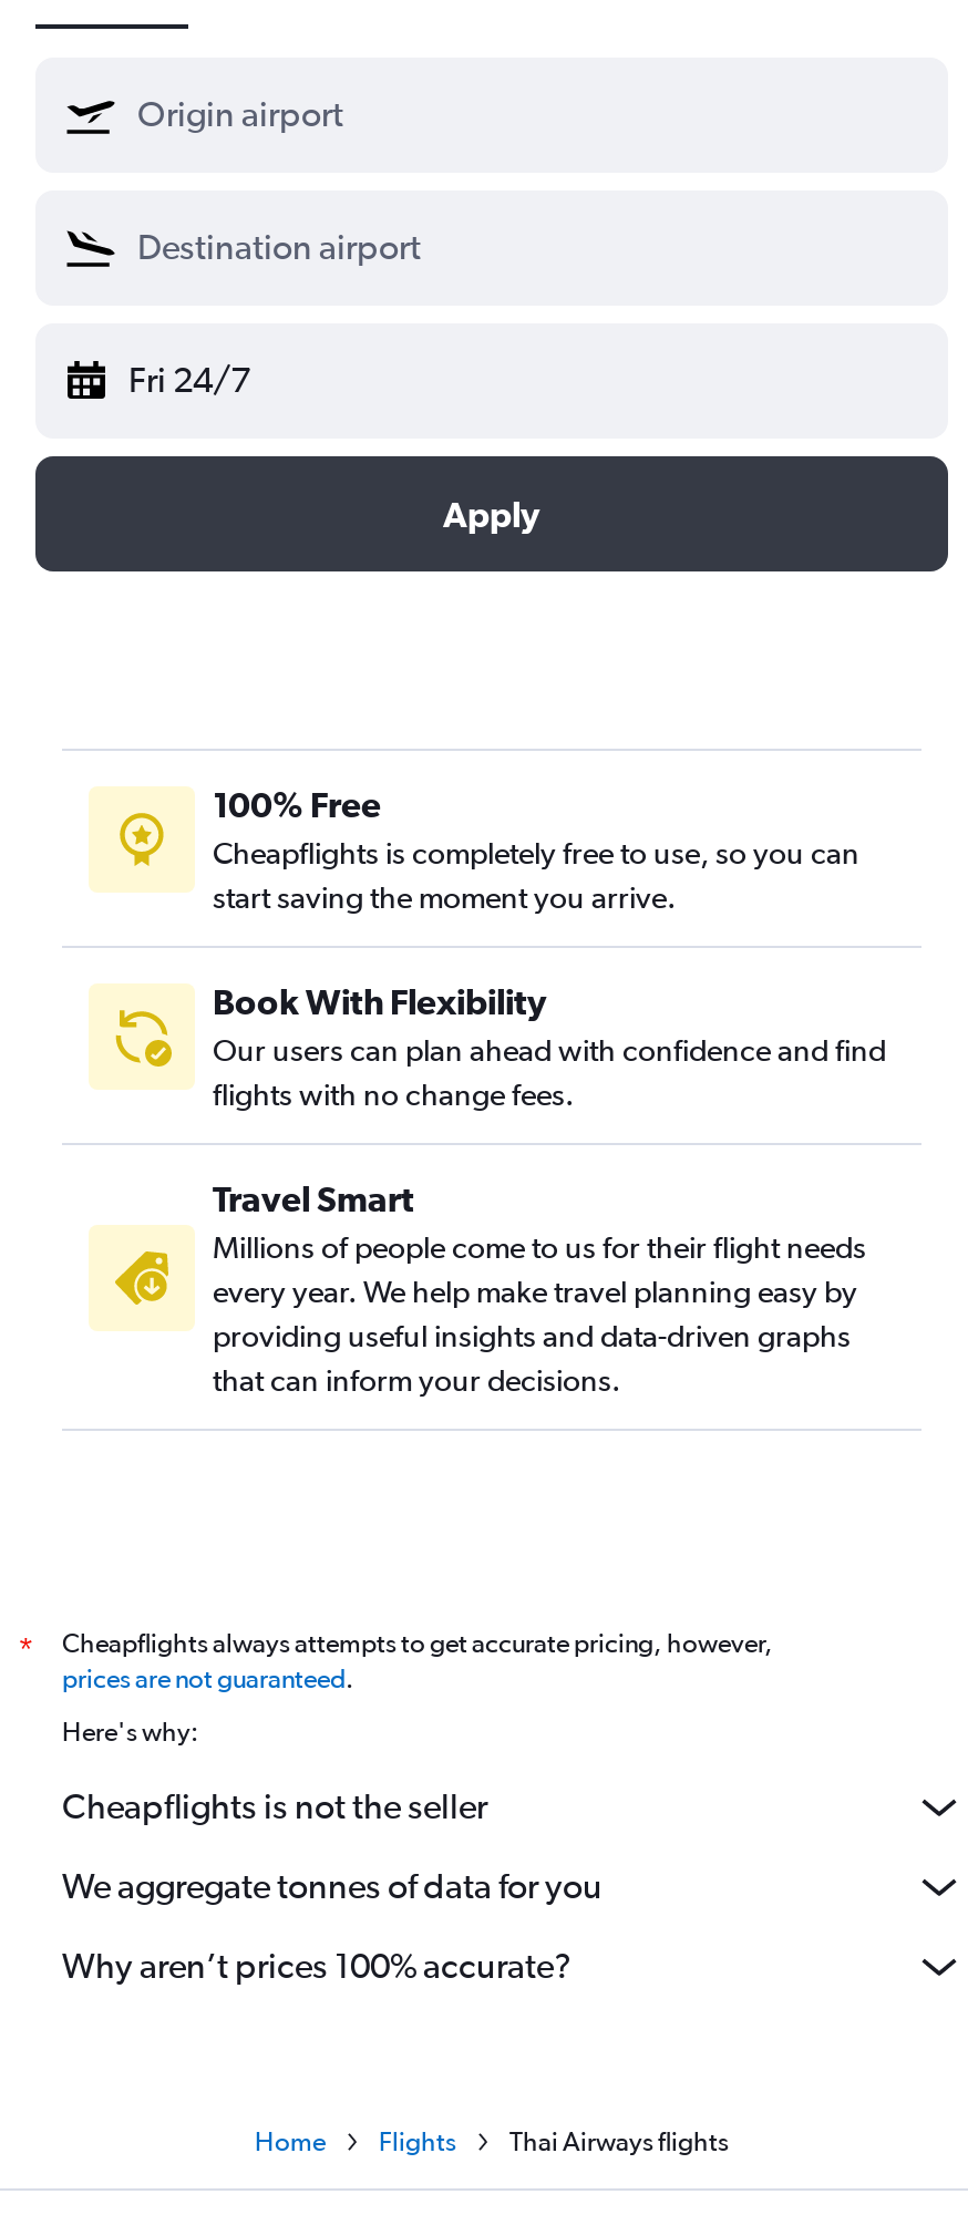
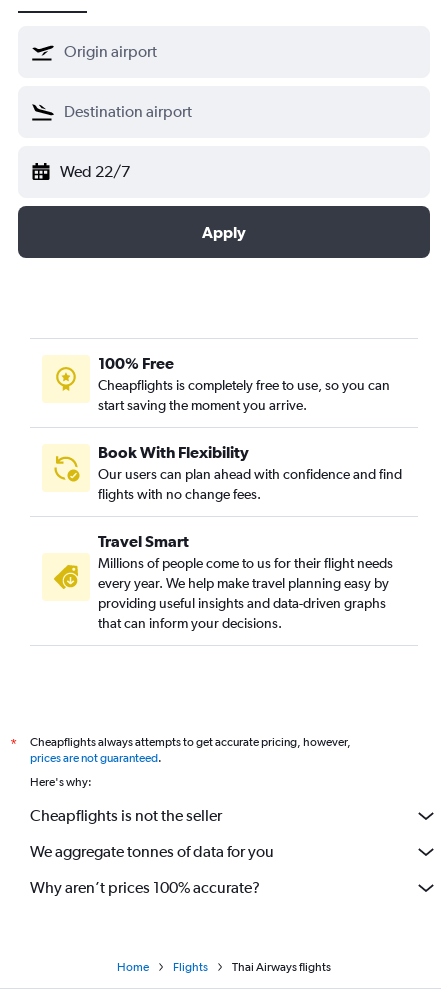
- Fri 24/7
+ Wed 22/7
